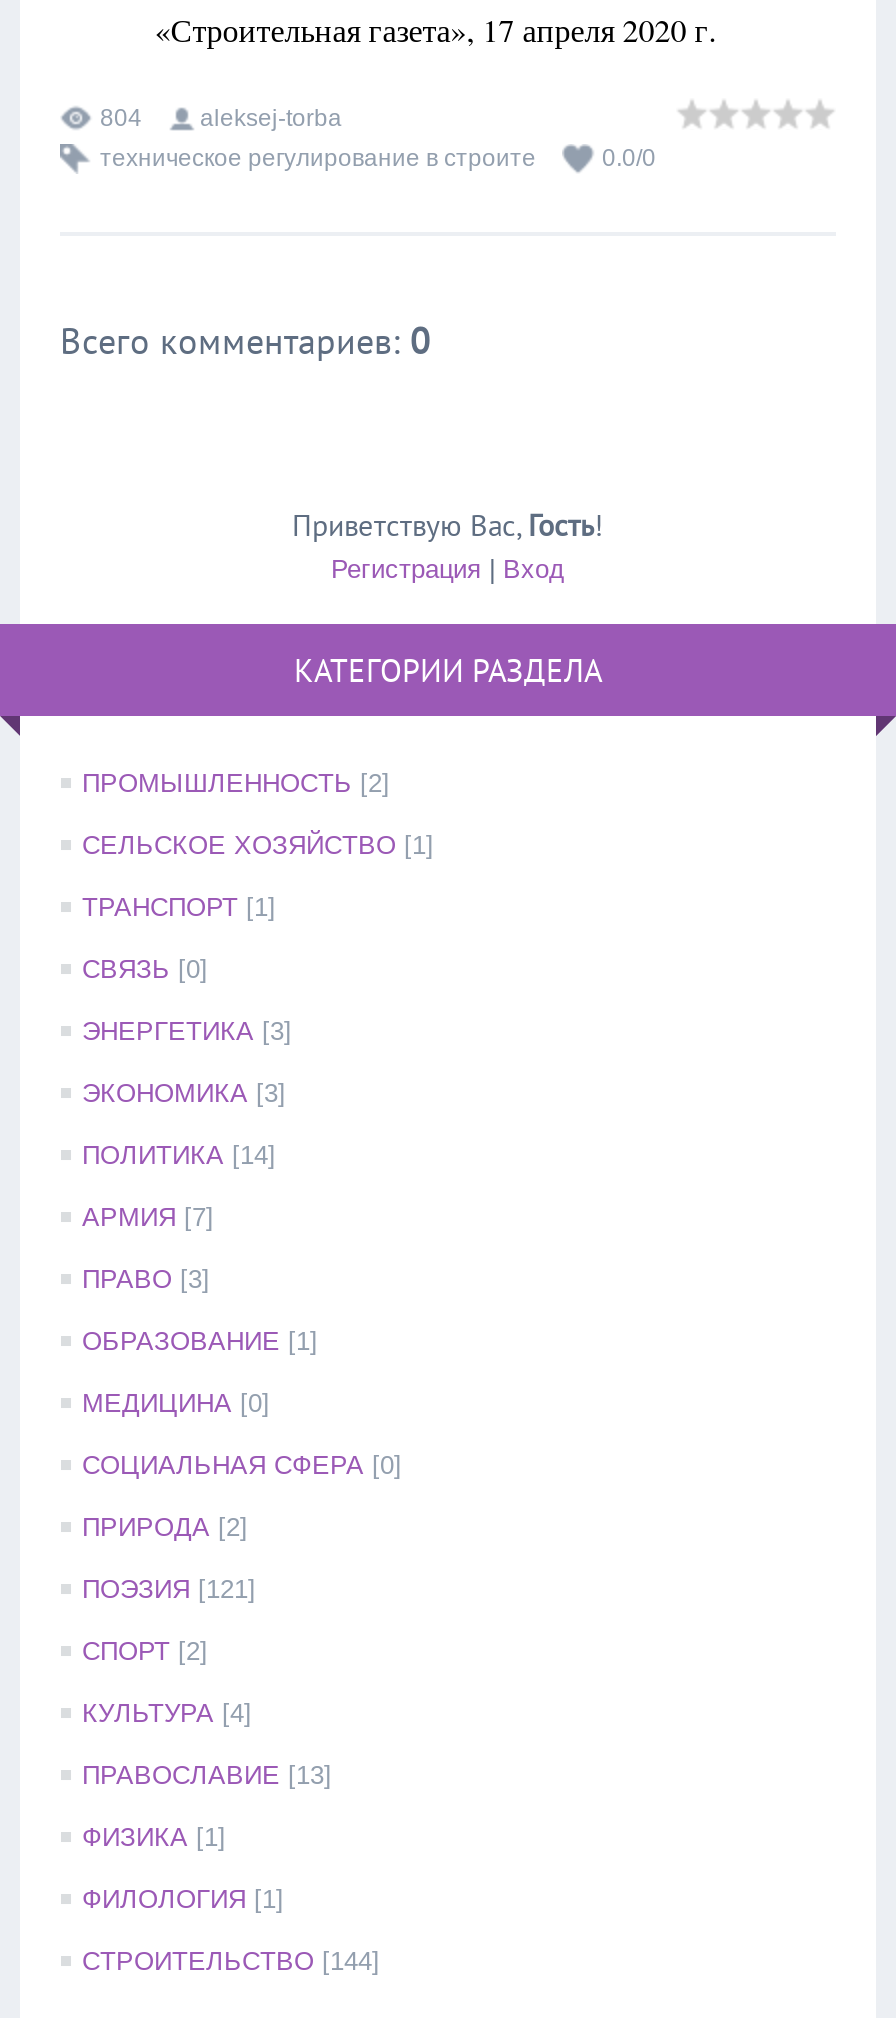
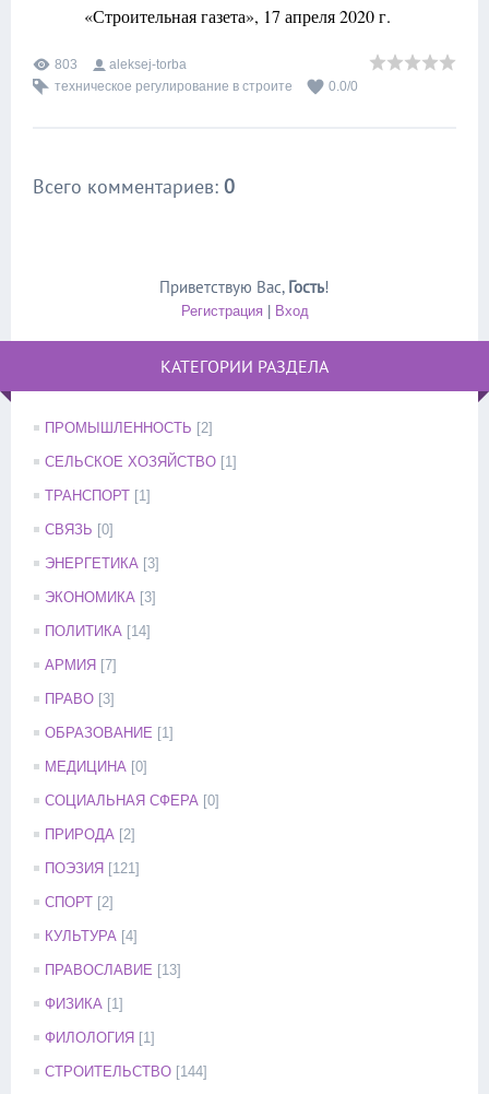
- 804
+ 803
